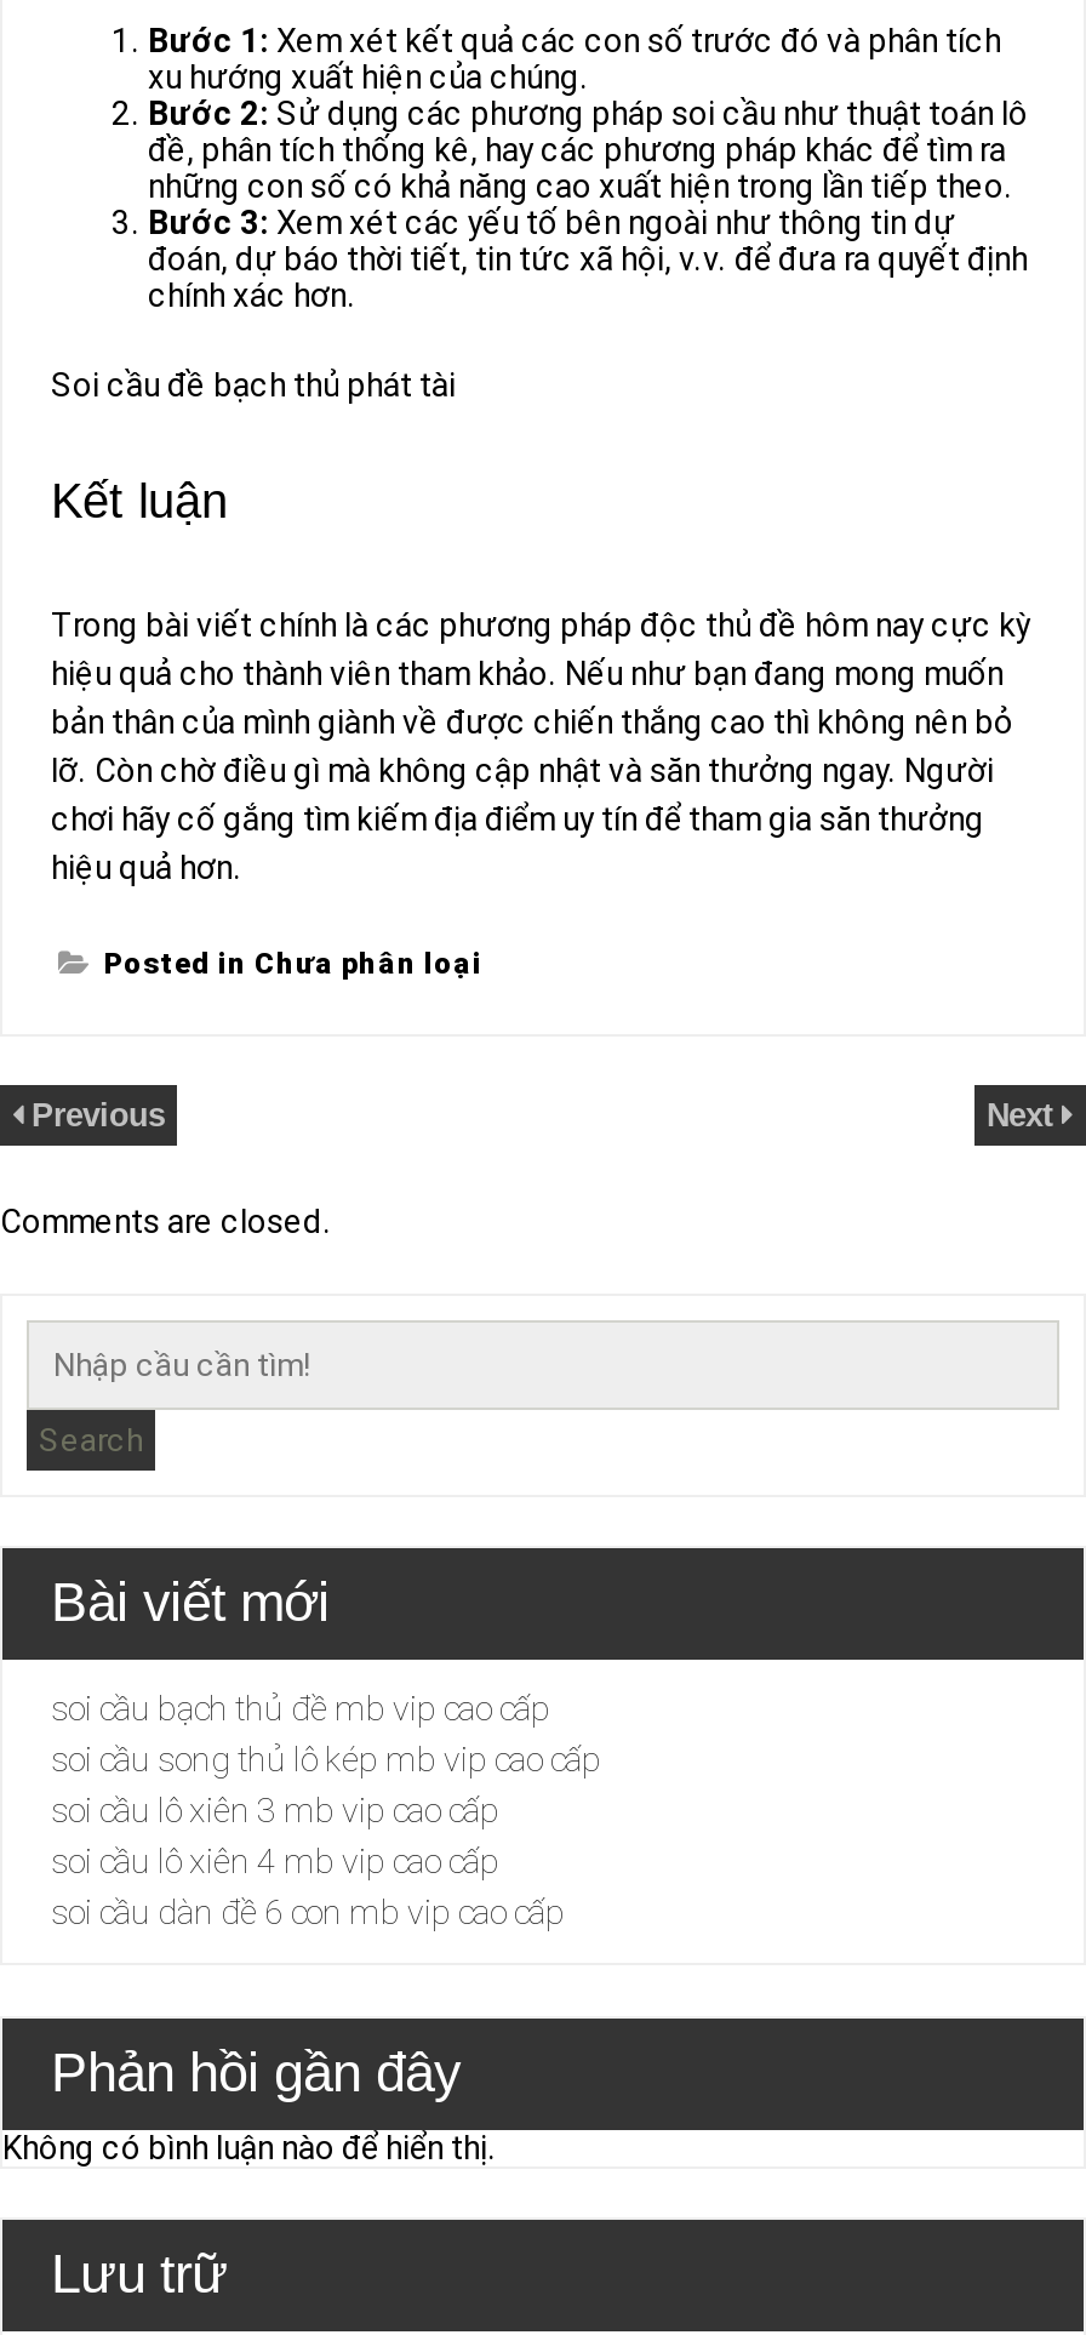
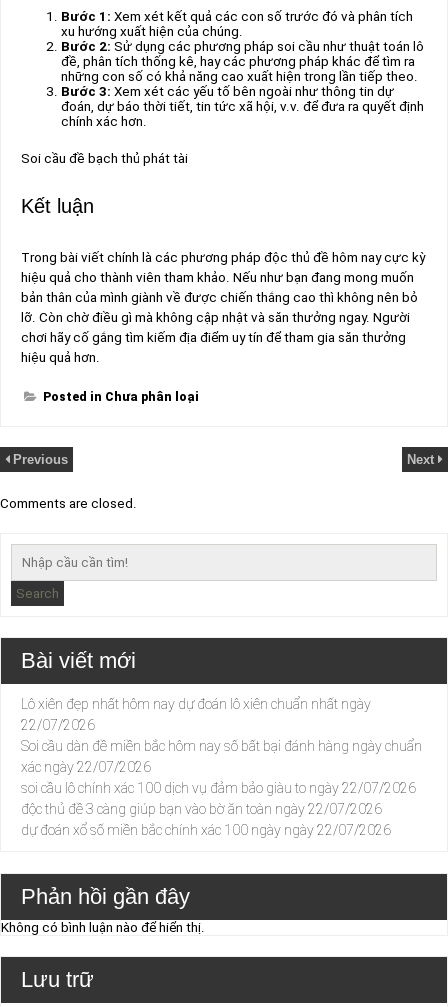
- soi cầu bạch thủ đề mb vip cao cấp
- soi cầu song thủ lô kép mb vip cao cấp
- soi cầu lô xiên 3 mb vip cao cấp
- soi cầu lô xiên 4 mb vip cao cấp
- soi cầu dàn đề 6 con mb vip cao cấp
+ Lô xiên đẹp nhất hôm nay dự đoán lô xiên chuẩn nhất ngày
+ 22/07/2026
+ Soi cầu dàn đề miền bắc hôm nay số bất bại đánh hàng ngày chuẩn
+ xác ngày 22/07/2026
+ soi cầu lô chính xác 100 dịch vụ đảm bảo giàu to ngày 22/07/2026
+ độc thủ đề 3 càng giúp bạn vào bờ ăn toàn ngày 22/07/2026
+ dự đoán xổ số miền bắc chính xác 100 ngày ngày 22/07/2026
